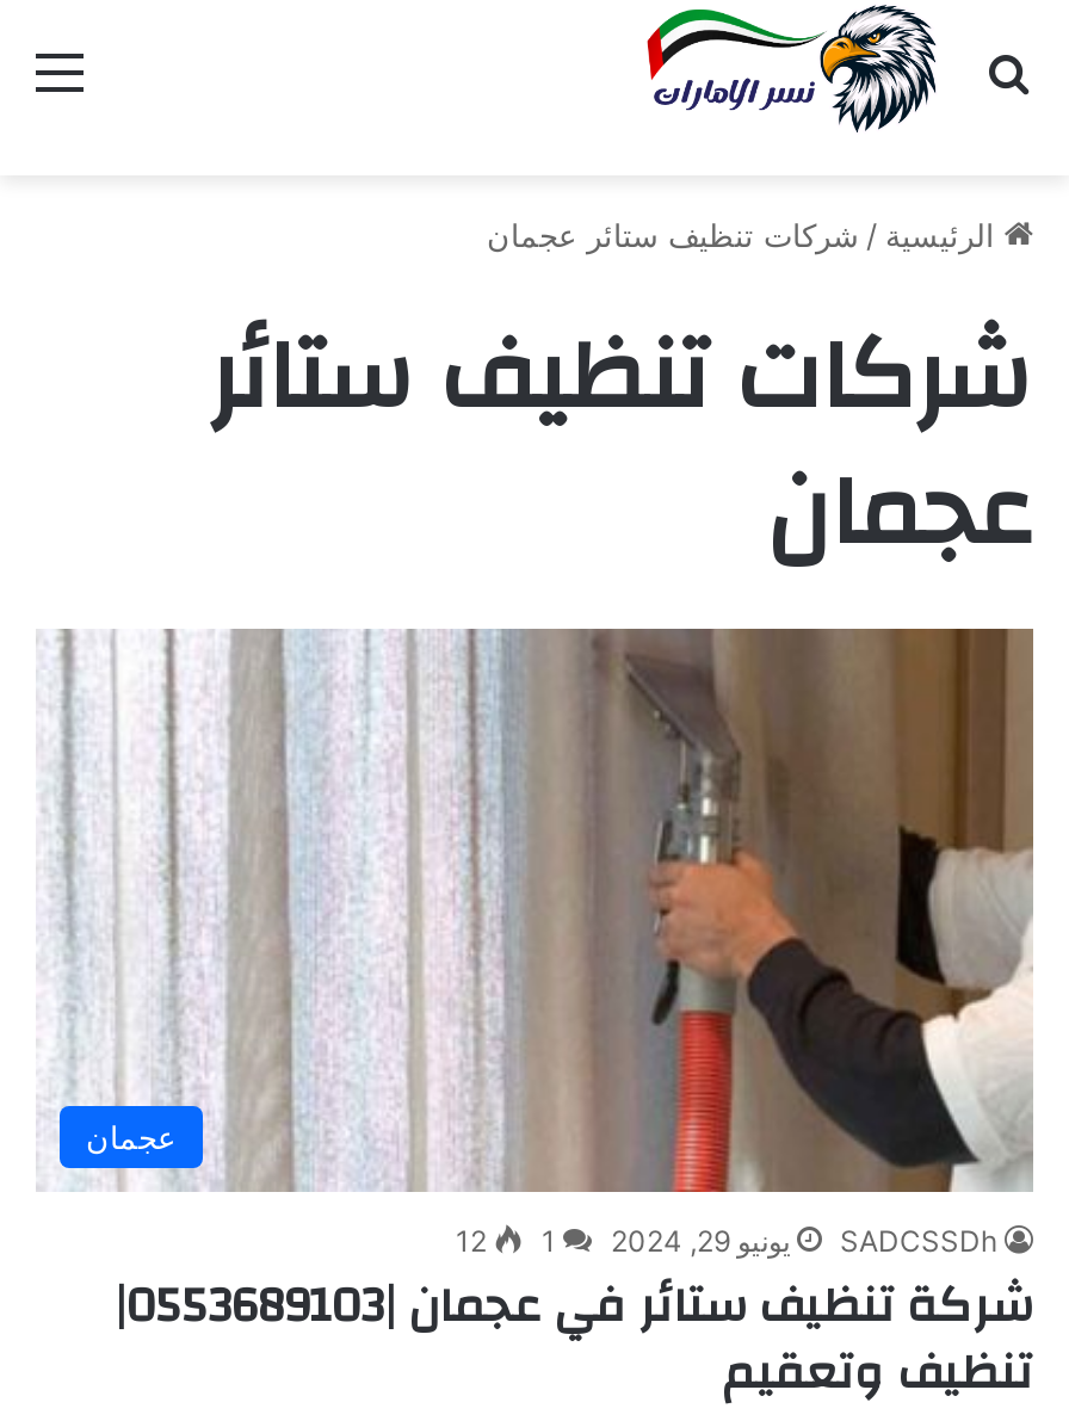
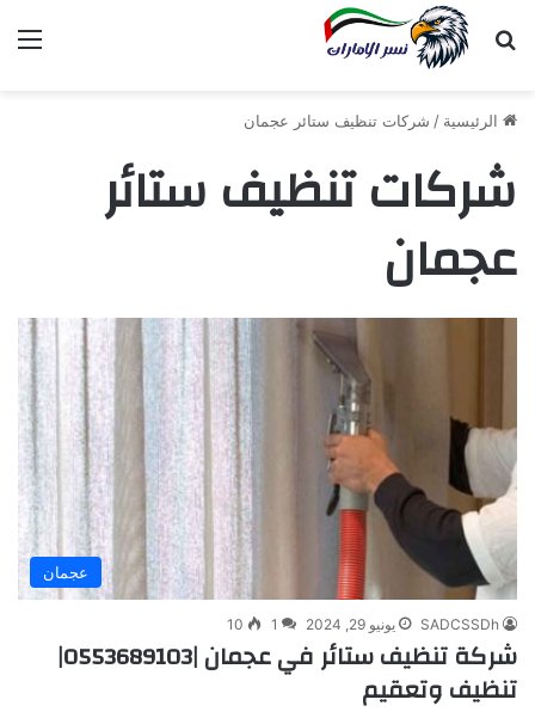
- 12 1
+ 10 1
